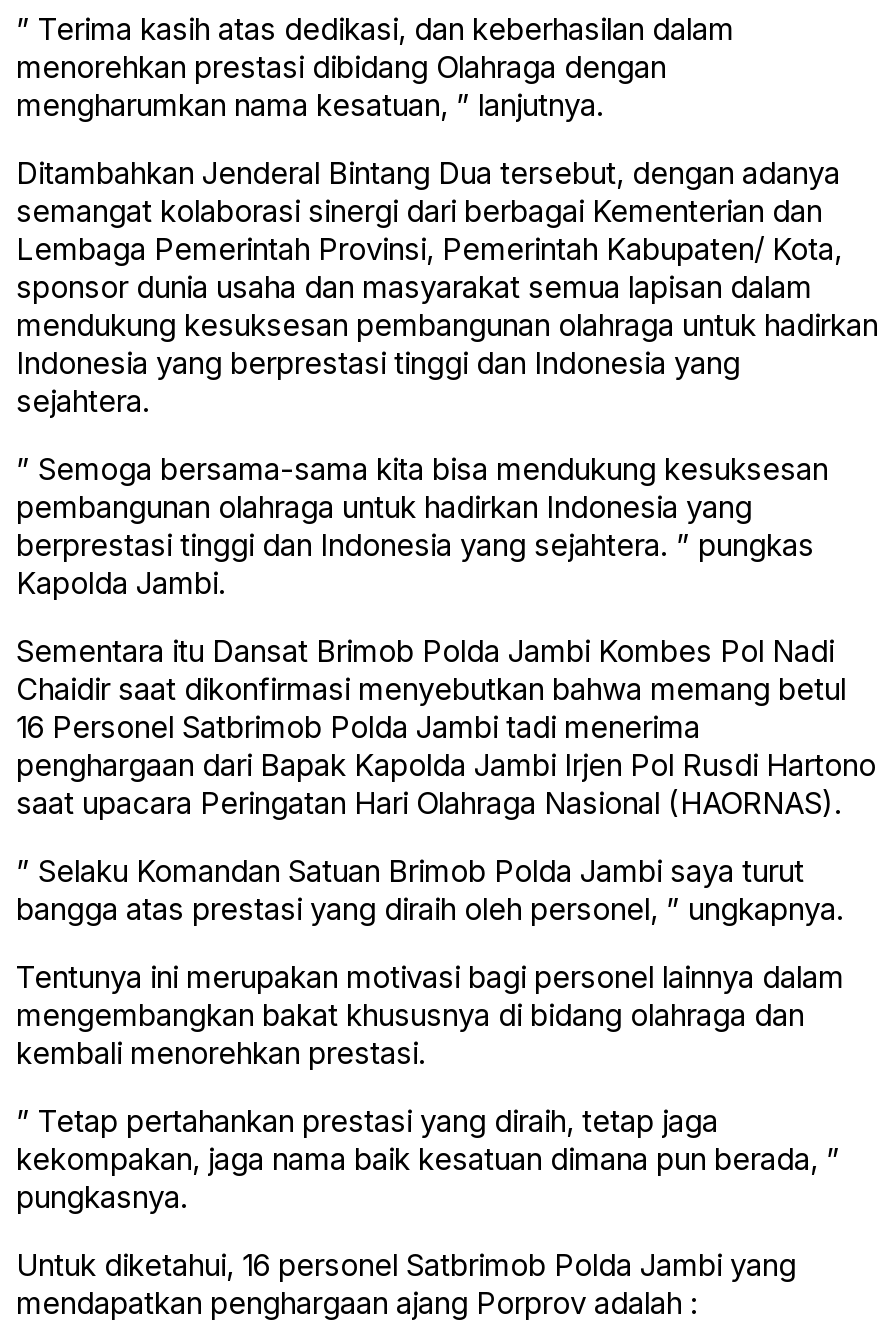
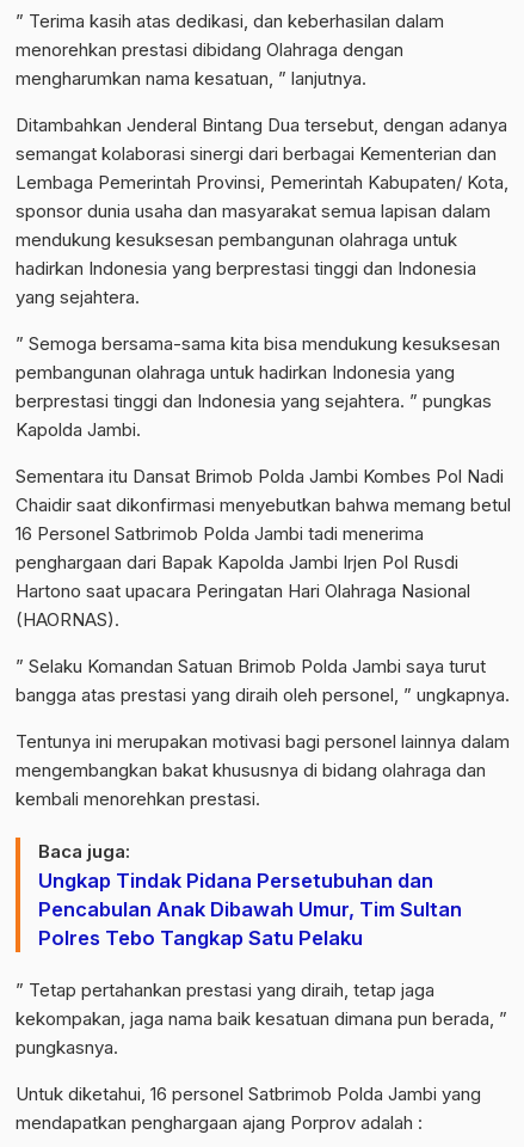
+ Baca juga:
+ Ungkap Tindak Pidana Persetubuhan dan
+ Pencabulan Anak Dibawah Umur, Tim Sultan
+ Polres Tebo Tangkap Satu Pelaku
